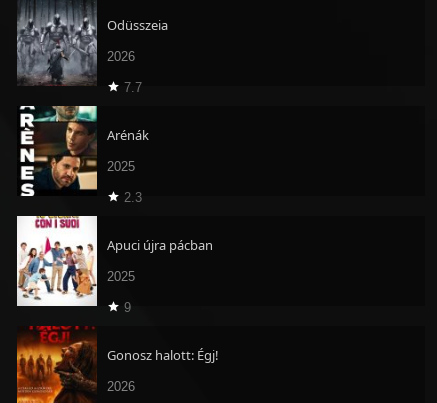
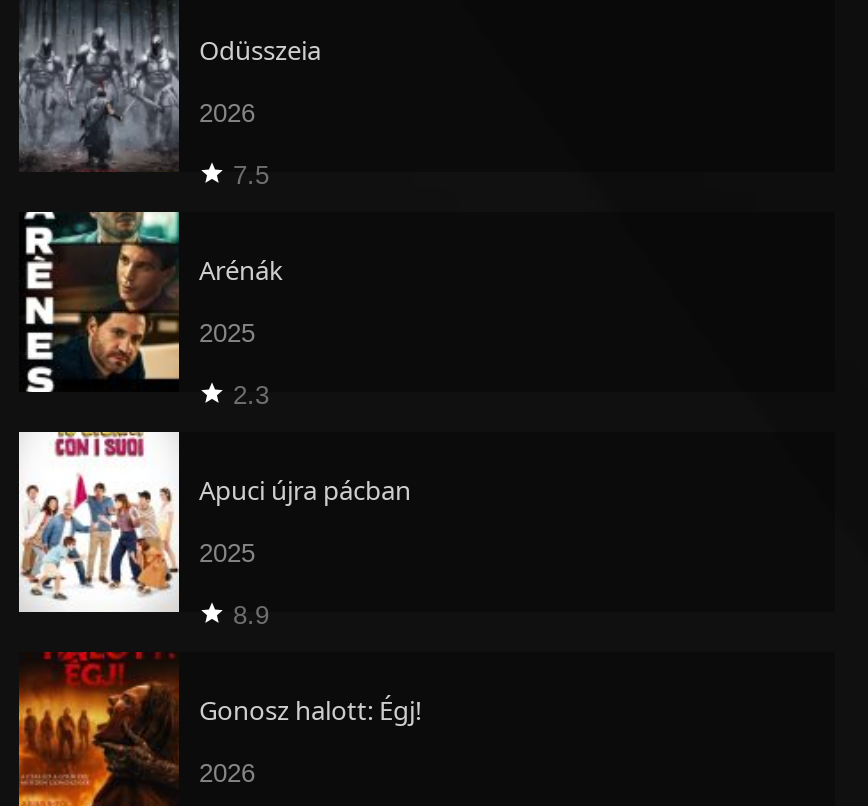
- 7.7
+ 7.5

- 9
+ 8.9
